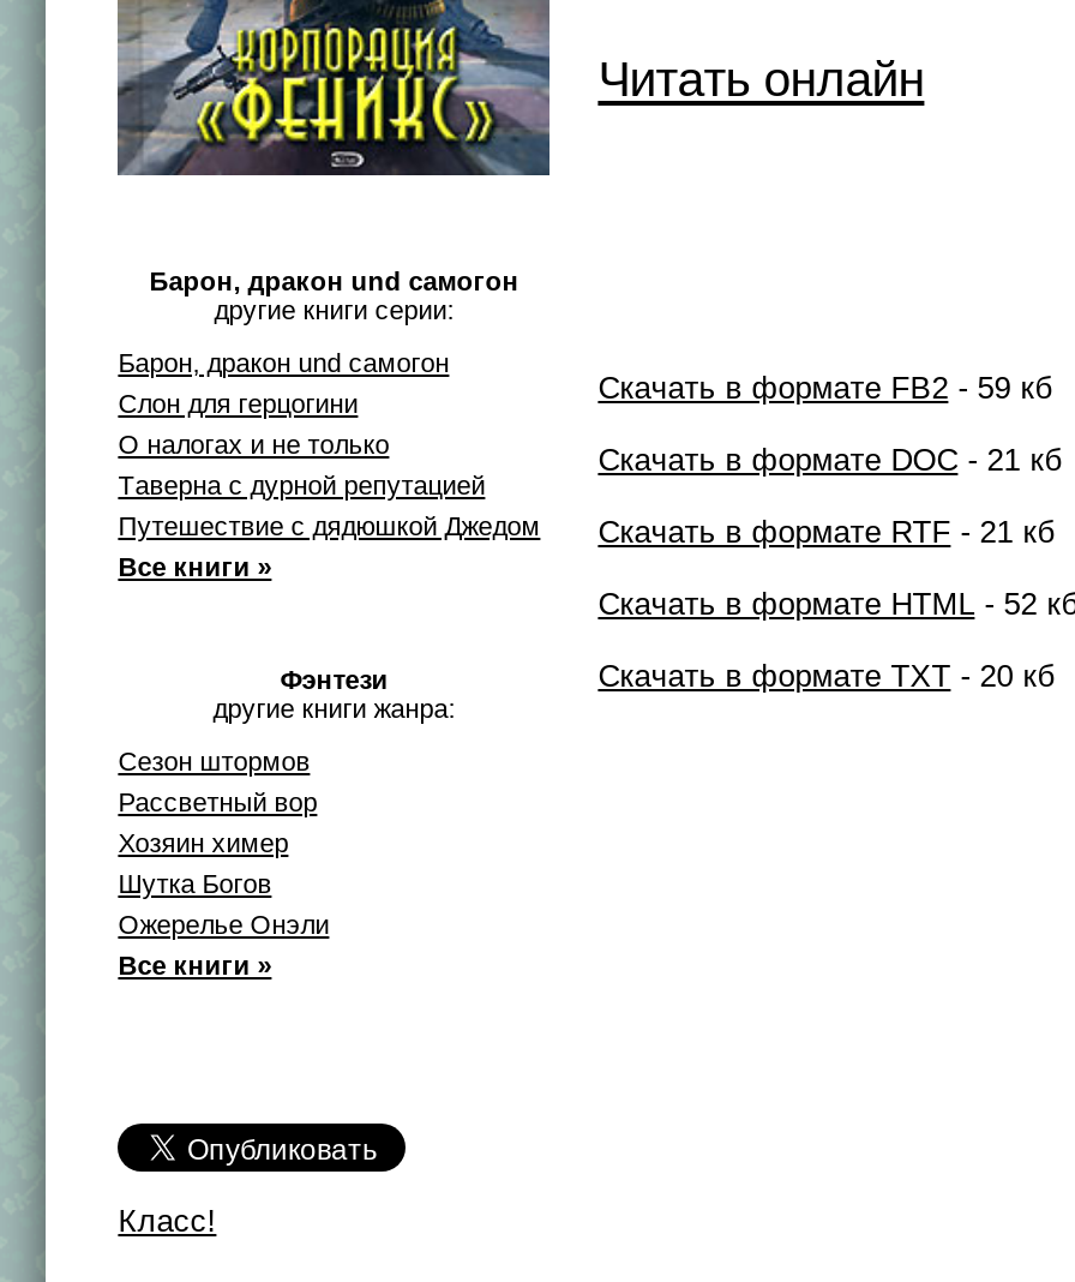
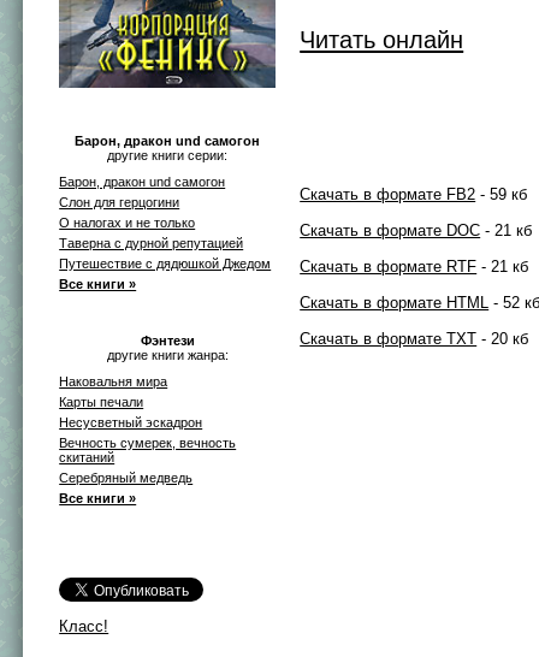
- Сезон штормов
- Рассветный вор
- Хозяин химер
- Шутка Богов
- Ожерелье Онэли
+ Наковальня мира
+ Карты печали
+ Несусветный эскадрон
+ Вечность сумерек, вечность
+ скитаний
+ Серебряный медведь
